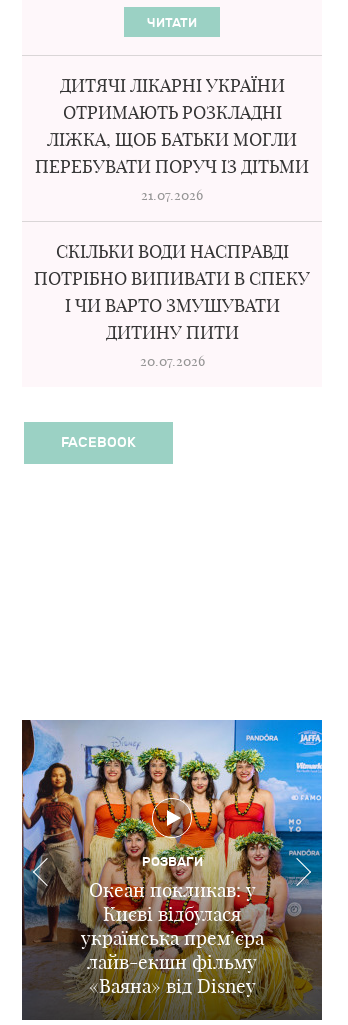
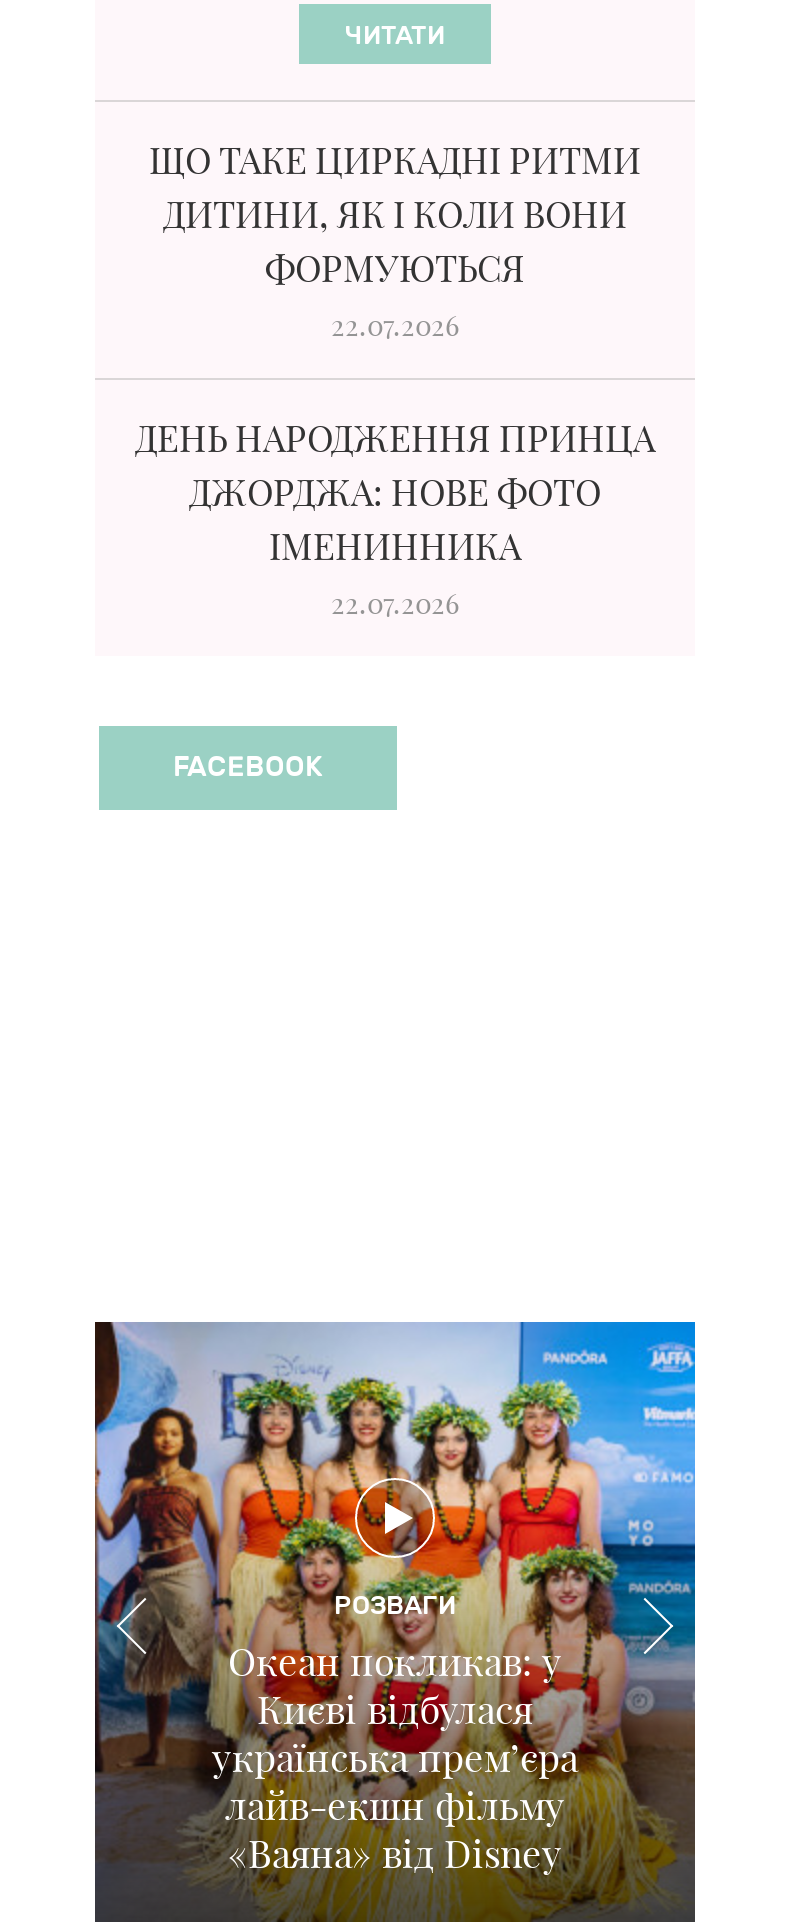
- ДИТЯЧІ ЛІКАРНІ УКРАЇНИ
- ОТРИМАЮТЬ РОЗКЛАДНІ
- ЛІЖКА, ЩОБ БАТЬКИ МОГЛИ
- ПЕРЕБУВАТИ ПОРУЧ ІЗ ДІТЬМИ
- 21.07.2026
+ ЩО ТАКЕ ЦИРКАДНІ РИТМИ
+ ДИТИНИ, ЯК І КОЛИ ВОНИ
+ ФОРМУЮТЬСЯ
+ 22.07.2026

- СКІЛЬКИ ВОДИ НАСПРАВДІ
- ПОТРІБНО ВИПИВАТИ В СПЕКУ
- І ЧИ ВАРТО ЗМУШУВАТИ
- ДИТИНУ ПИТИ
- 20.07.2026
+ ДЕНЬ НАРОДЖЕННЯ ПРИНЦА
+ ДЖОРДЖА: НОВЕ ФОТО
+ ІМЕНИННИКА
+ 22.07.2026
